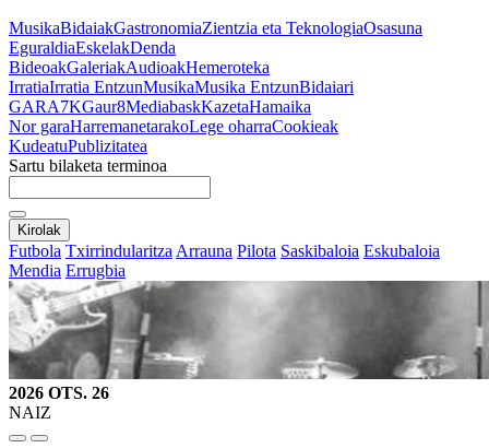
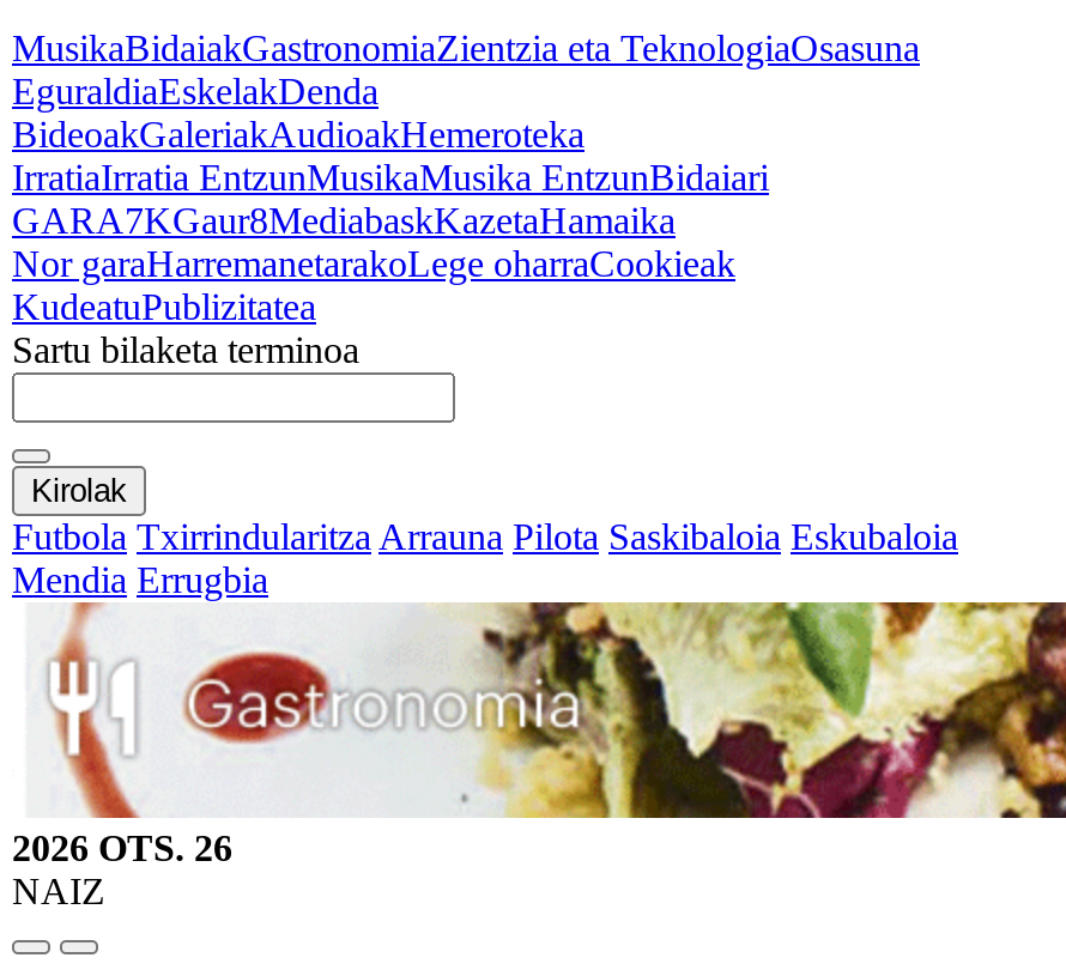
- [image]
+ [image]
